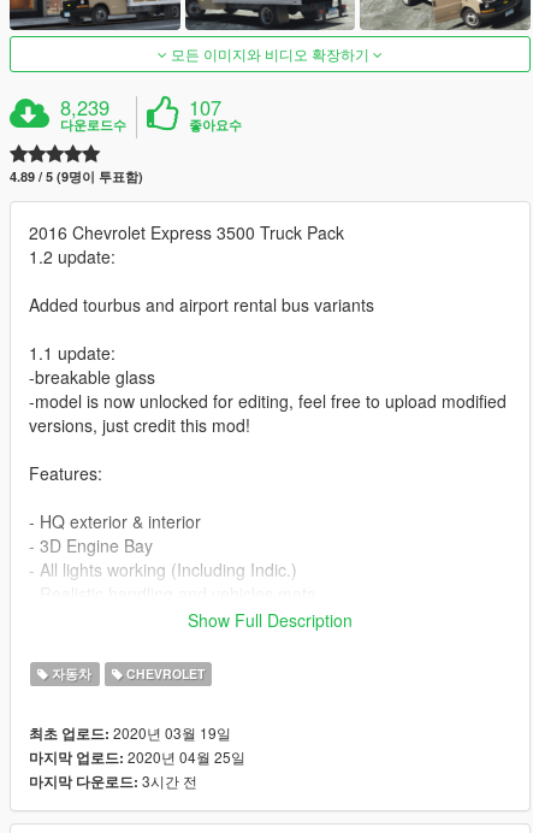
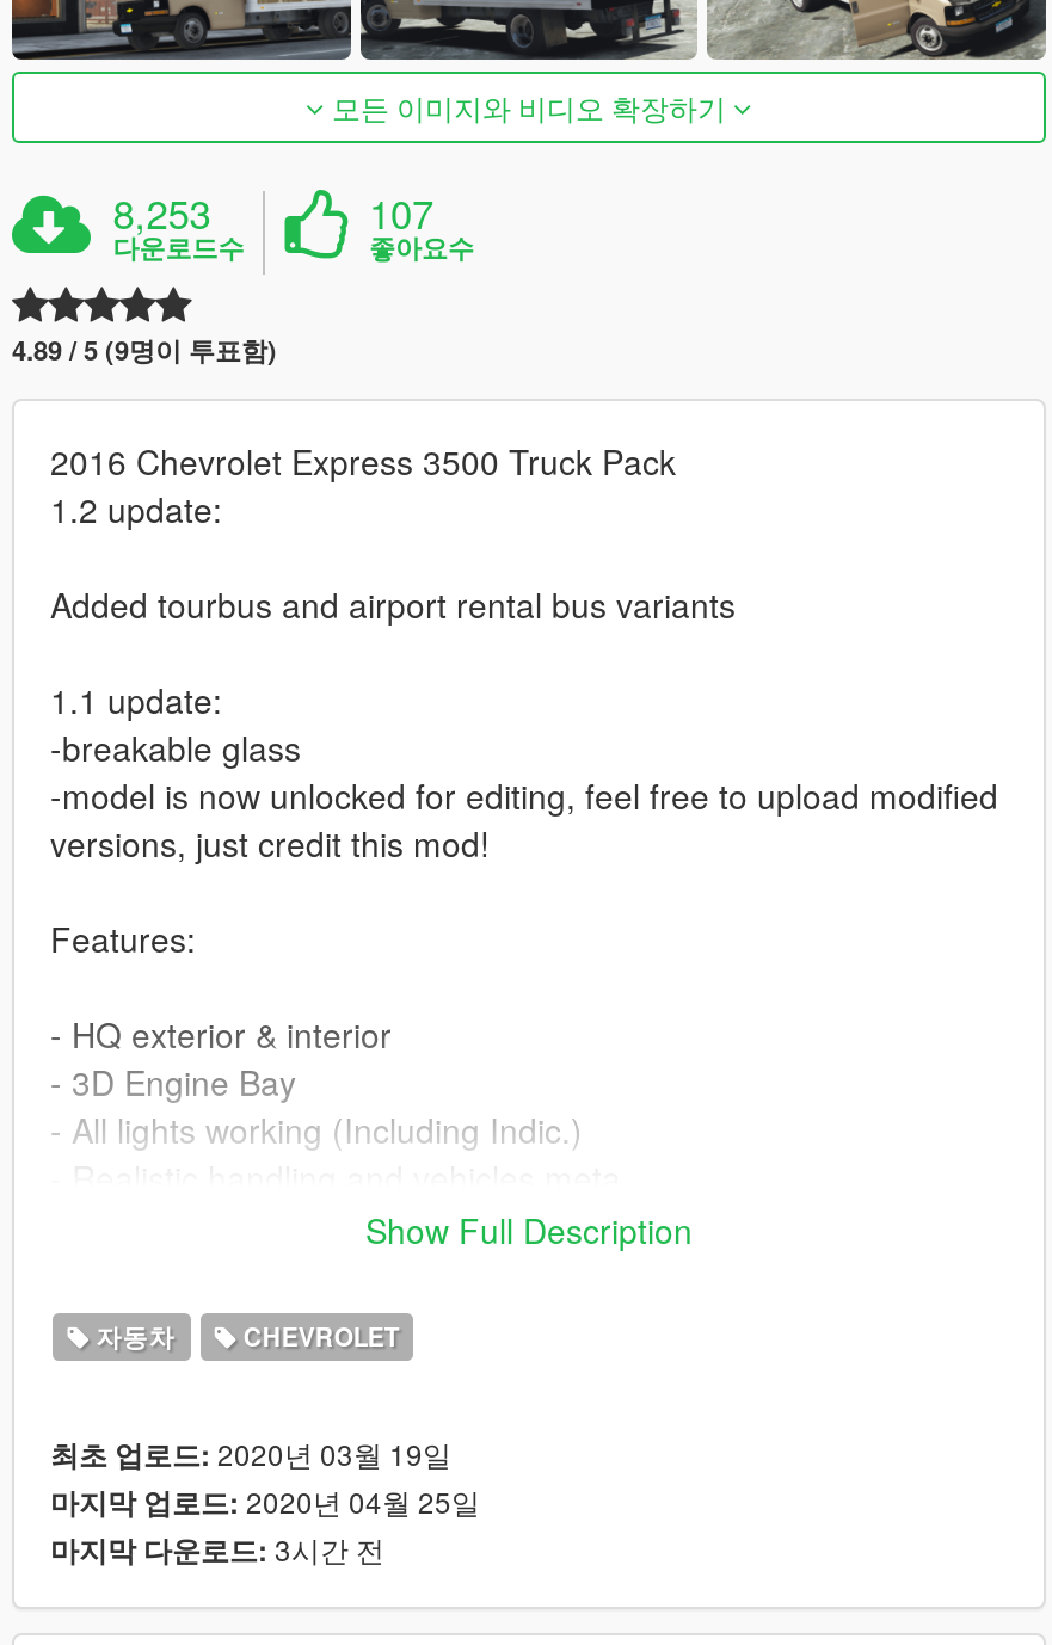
- 8,239
+ 8,253
